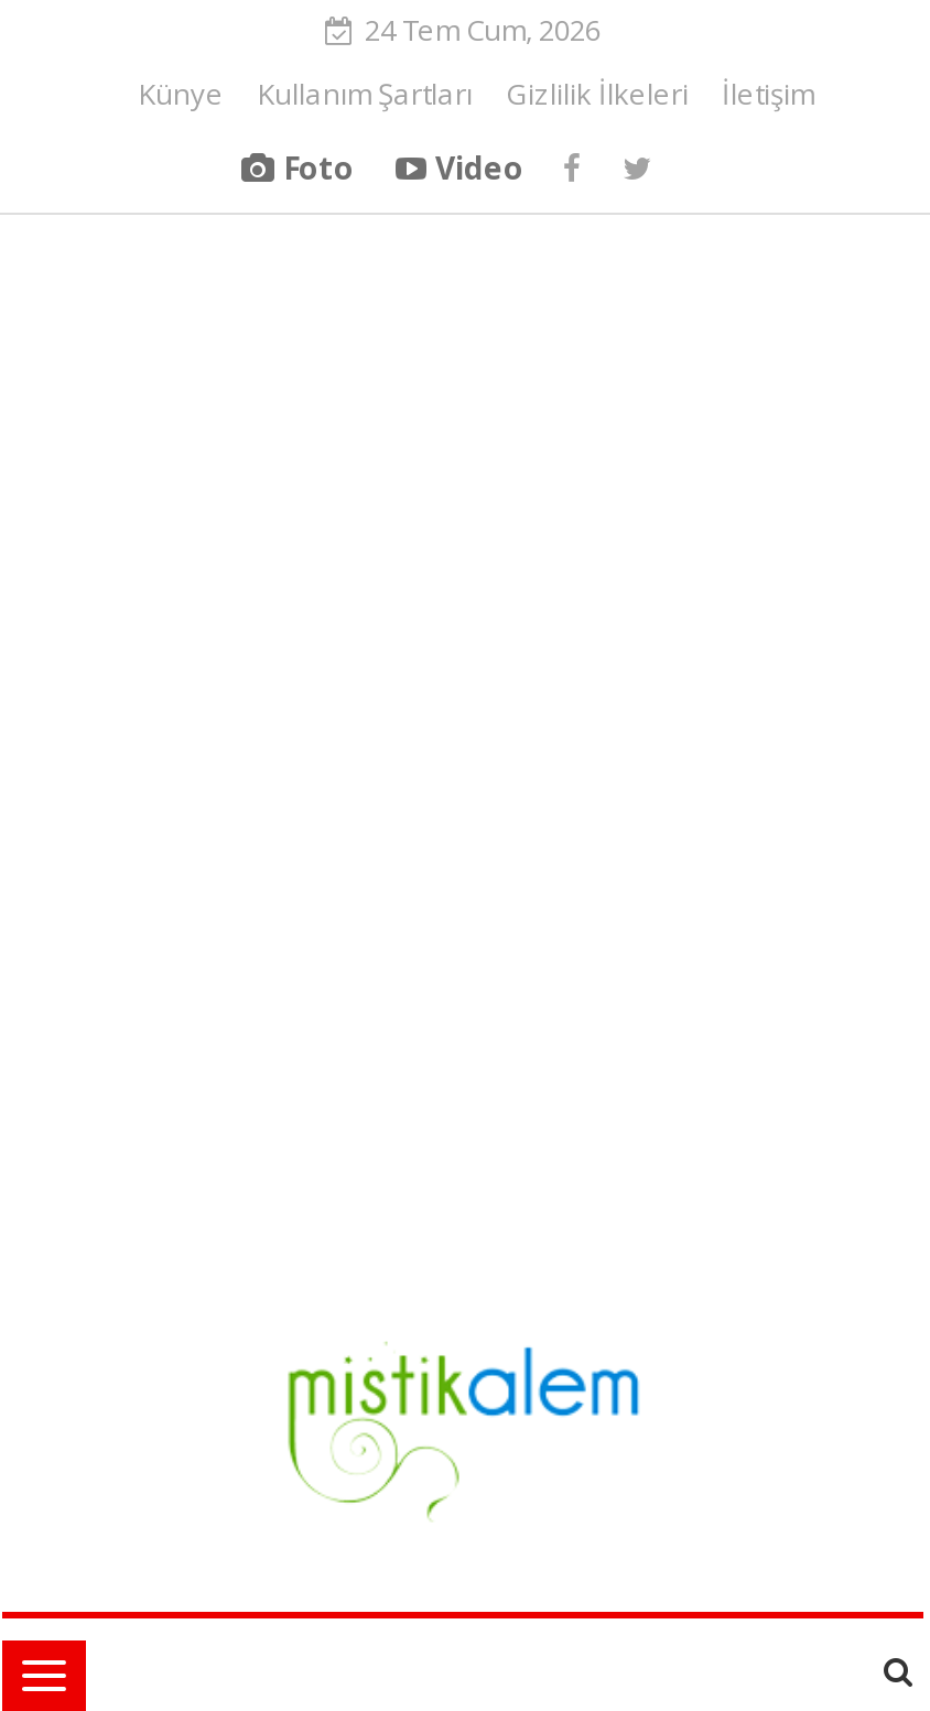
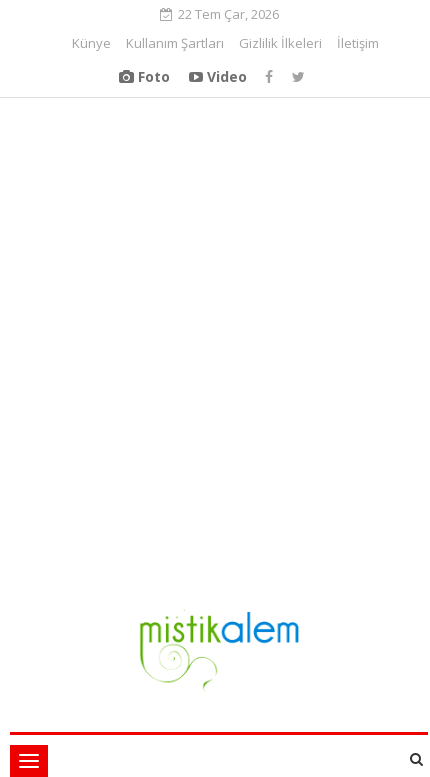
- 24 Tem Cum, 2026
+ 22 Tem Çar, 2026
